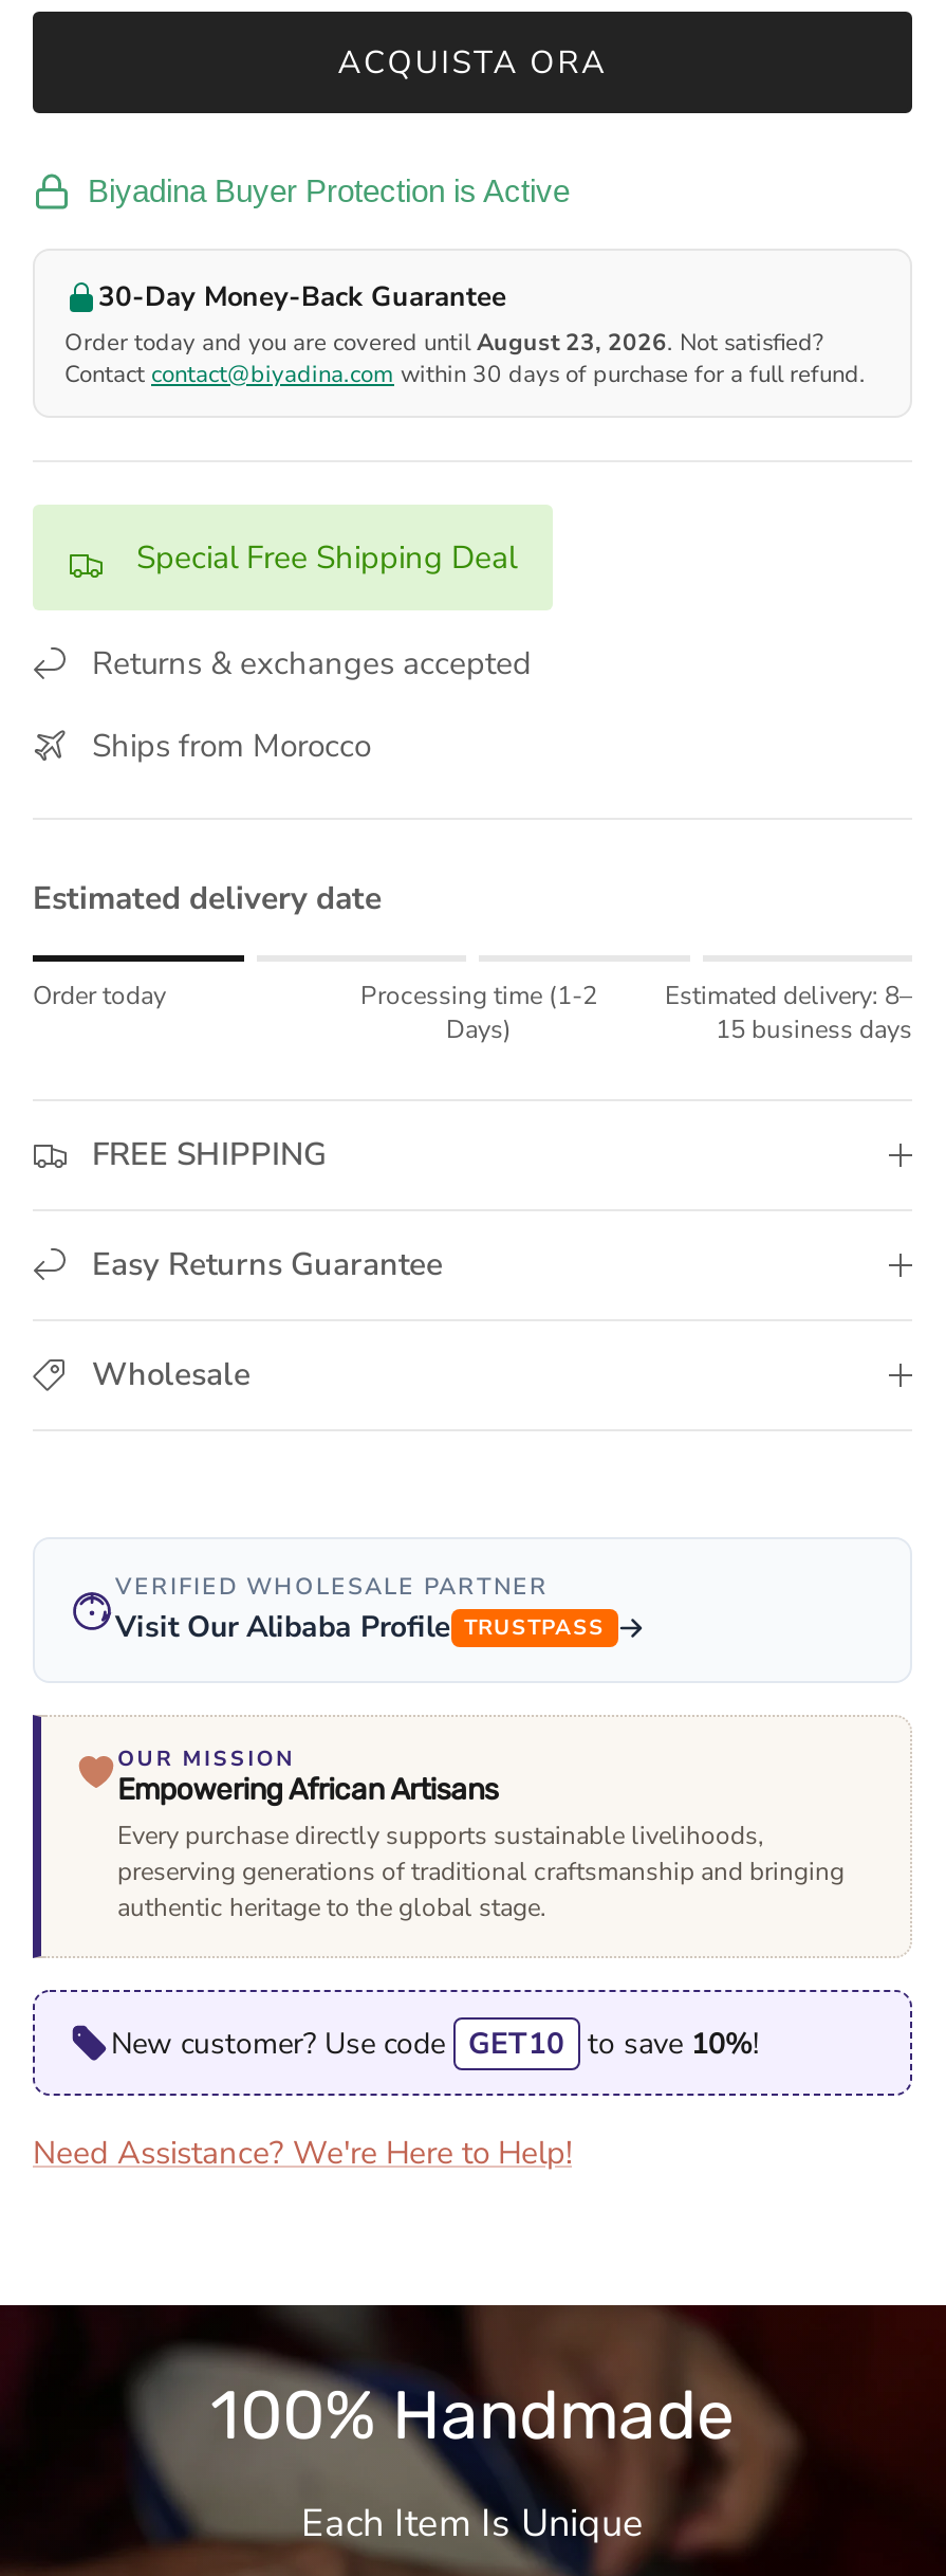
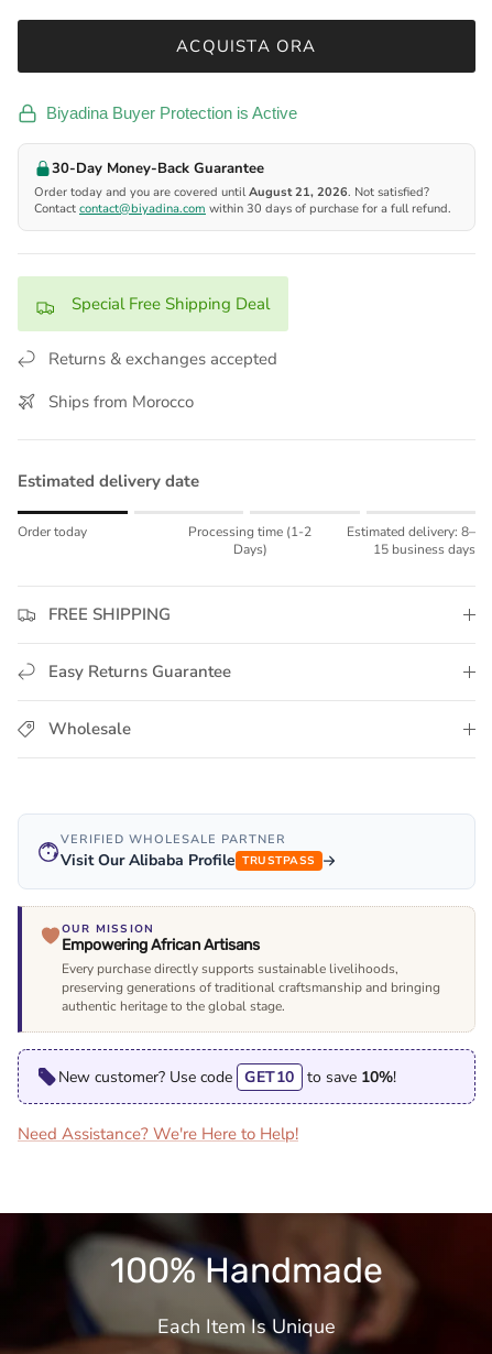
- Order today and you are covered untilAugust 23, 2026. Not satisfied?
+ Order today and you are covered untilAugust 21, 2026. Not satisfied?
